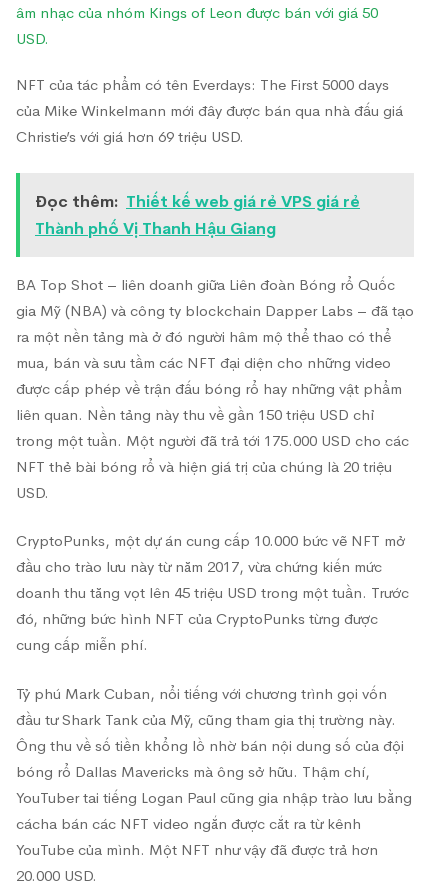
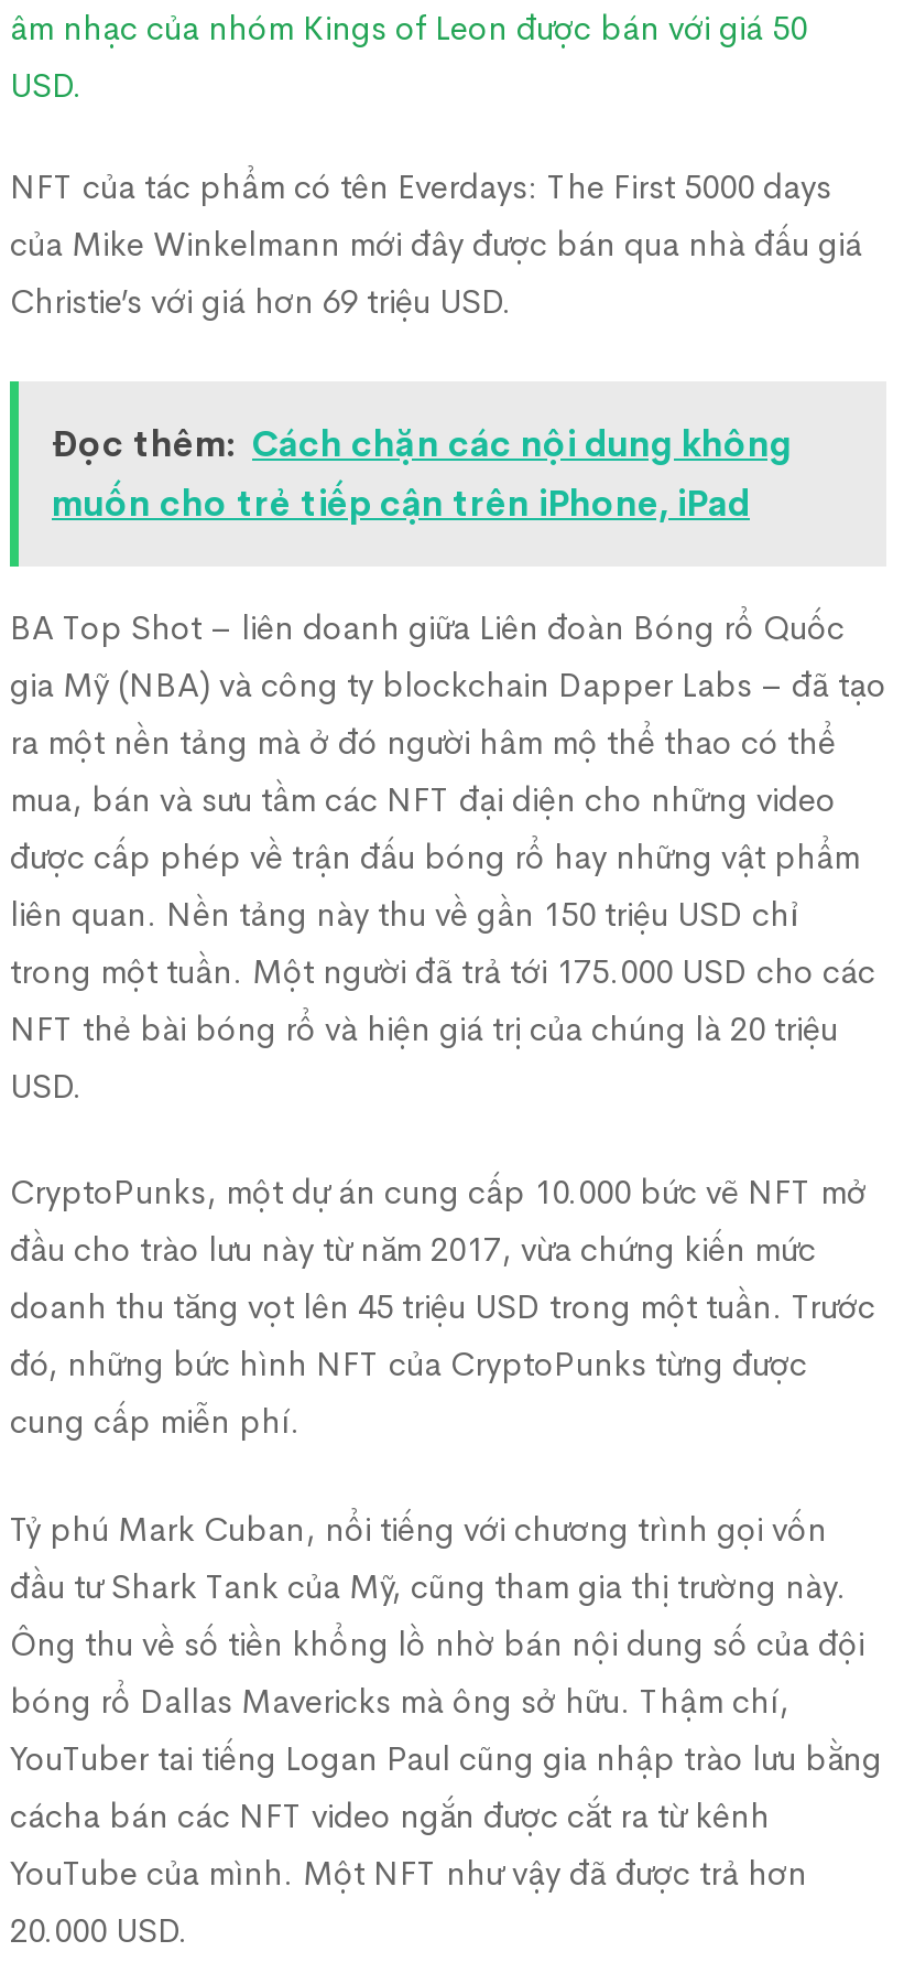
- Đọc thêm: Thiết kế web giá rẻ VPS giá rẻ
- Thành phố Vị Thanh Hậu Giang
+ Đọc thêm: Cách chặn các nội dung không
+ muốn cho trẻ tiếp cận trên iPhone, iPad
